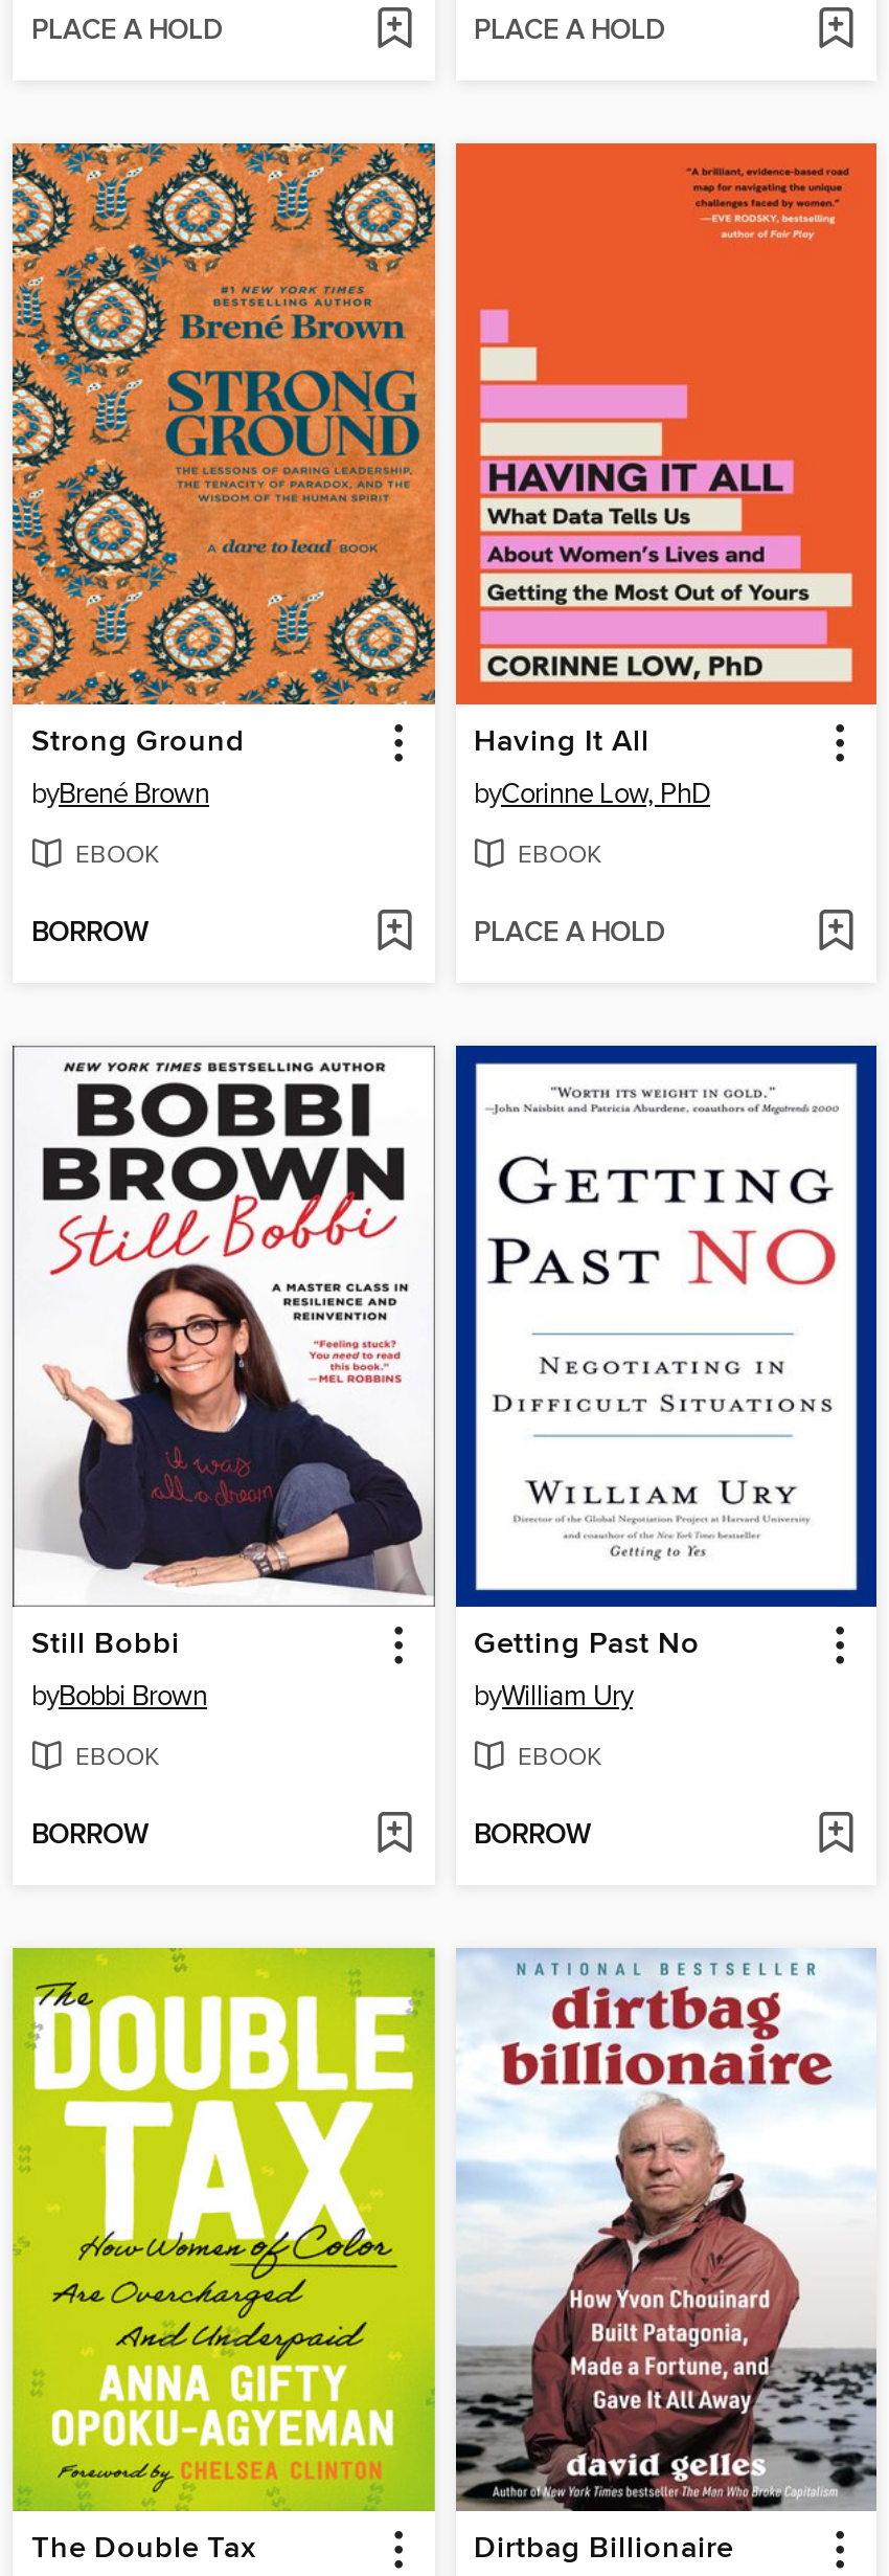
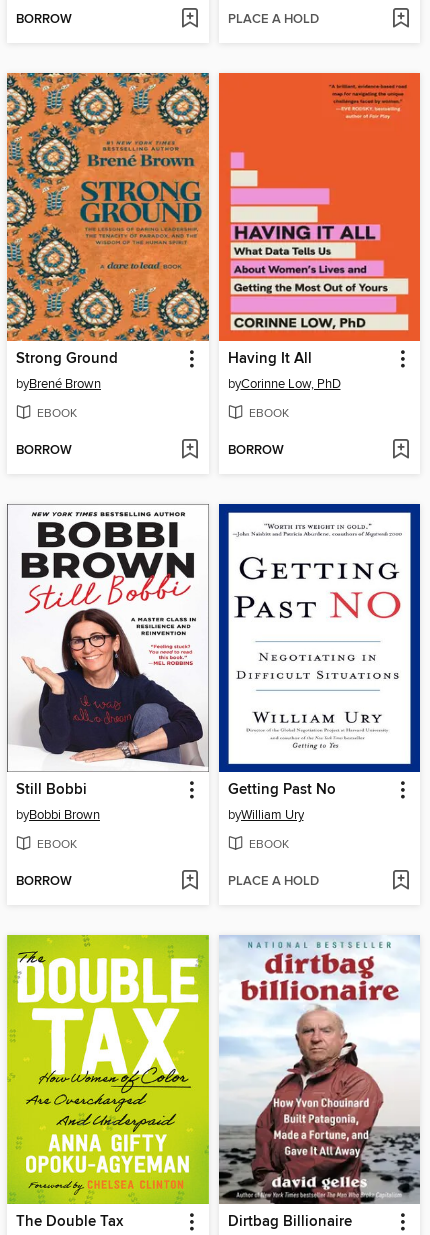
- PLACE A HOLD
+ BORROW

- PLACE A HOLD
+ BORROW

- BORROW
+ PLACE A HOLD
